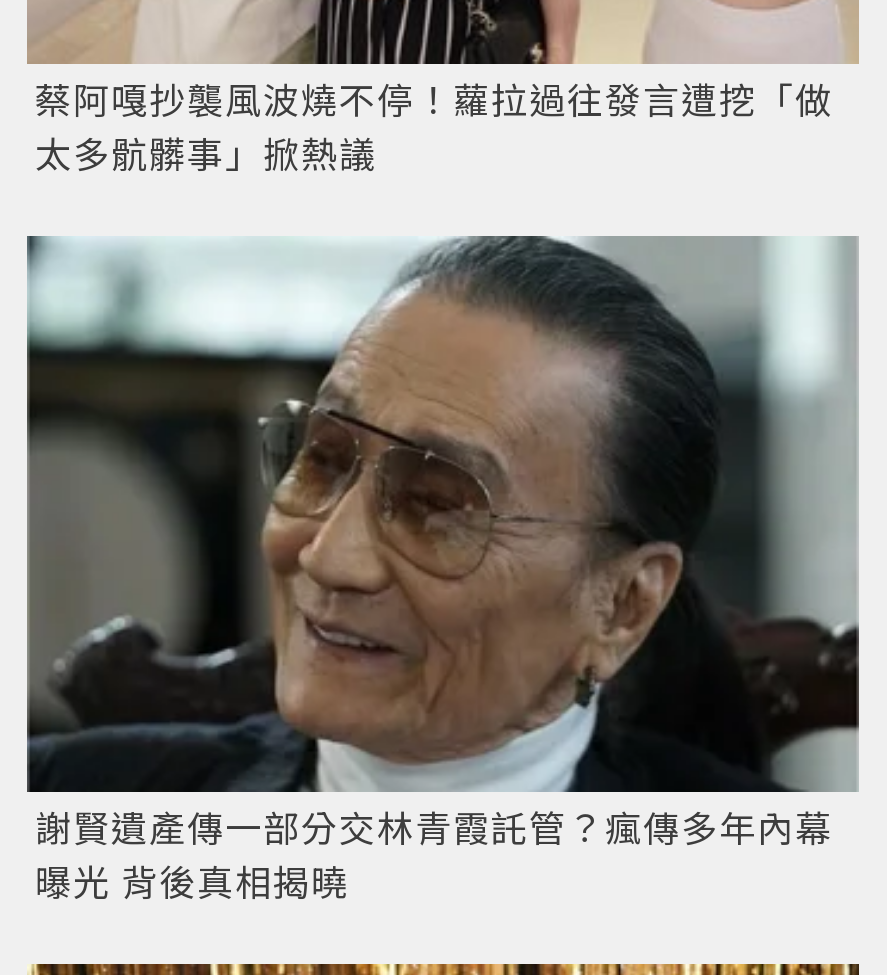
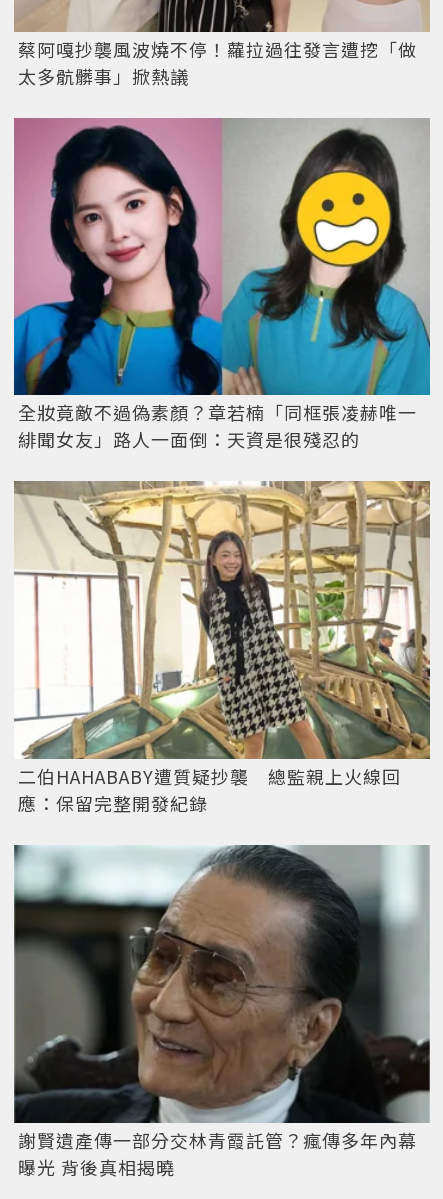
+ [image]
+ 全妝竟敵不過偽素顏？章若楠「同框張凌赫唯一
+ 緋聞女友」路人一面倒：天資是很殘忍的

+ [image]
+ 二伯HAHABABY遭質疑抄襲 總監親上火線回
+ 應：保留完整開發紀錄
